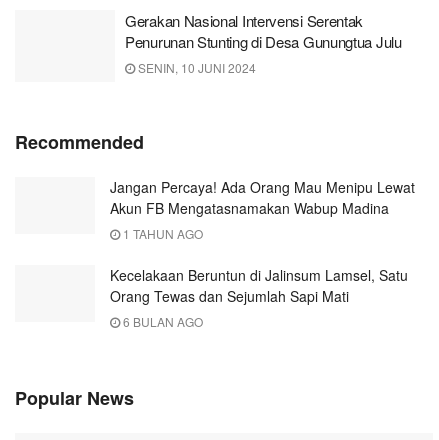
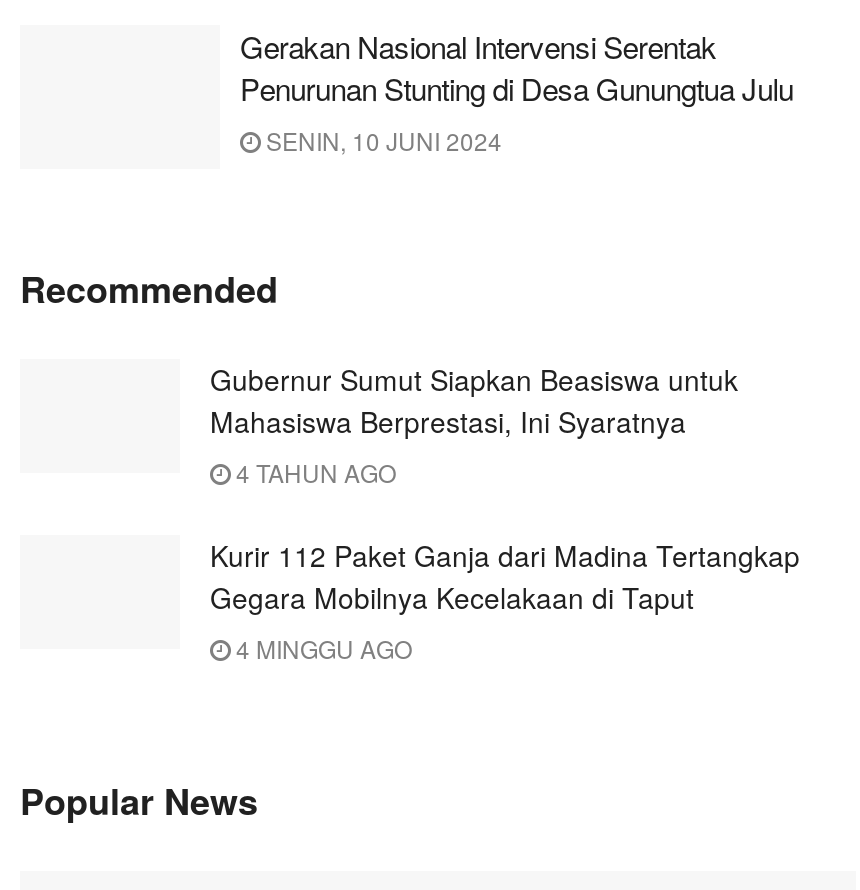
- Jangan Percaya! Ada Orang Mau Menipu Lewat
- Akun FB Mengatasnamakan Wabup Madina
- 1 TAHUN AGO
+ Gubernur Sumut Siapkan Beasiswa untuk
+ Mahasiswa Berprestasi, Ini Syaratnya
+ 4 TAHUN AGO

- Kecelakaan Beruntun di Jalinsum Lamsel, Satu
- Orang Tewas dan Sejumlah Sapi Mati
- 6 BULAN AGO
+ Kurir 112 Paket Ganja dari Madina Tertangkap
+ Gegara Mobilnya Kecelakaan di Taput
+ 4 MINGGU AGO
